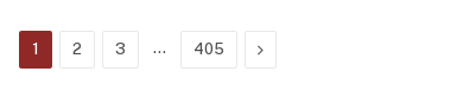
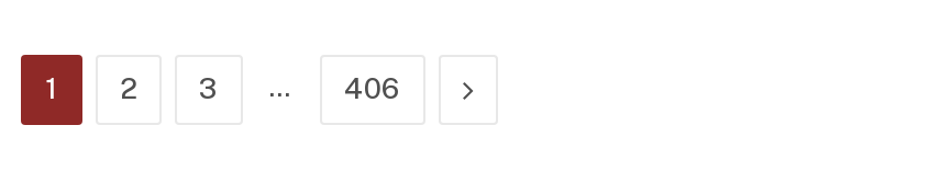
- 405
+ 406
